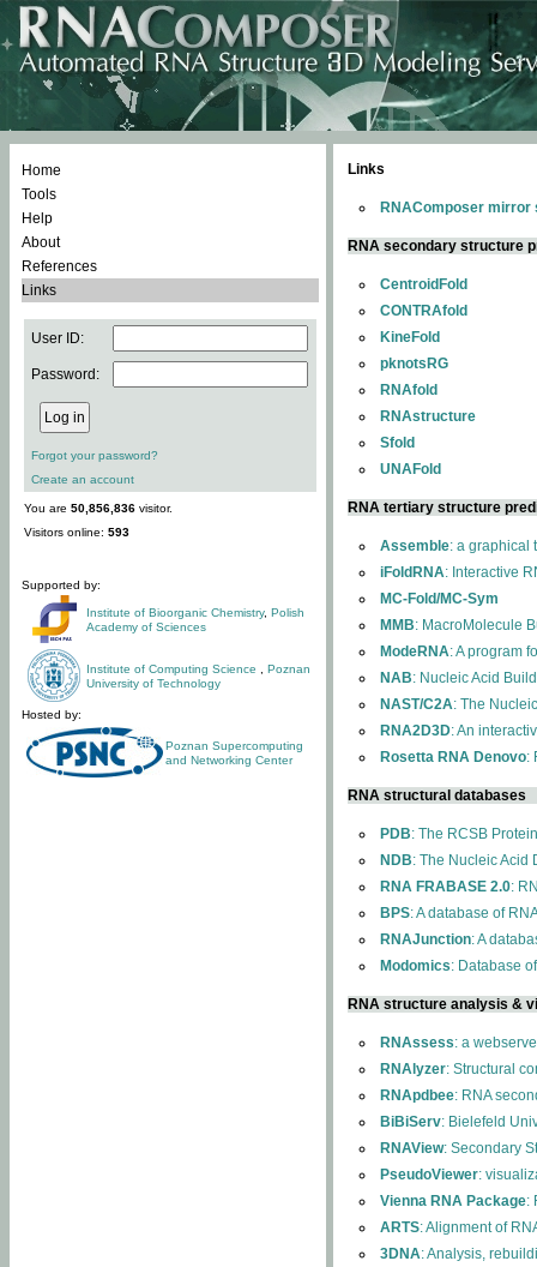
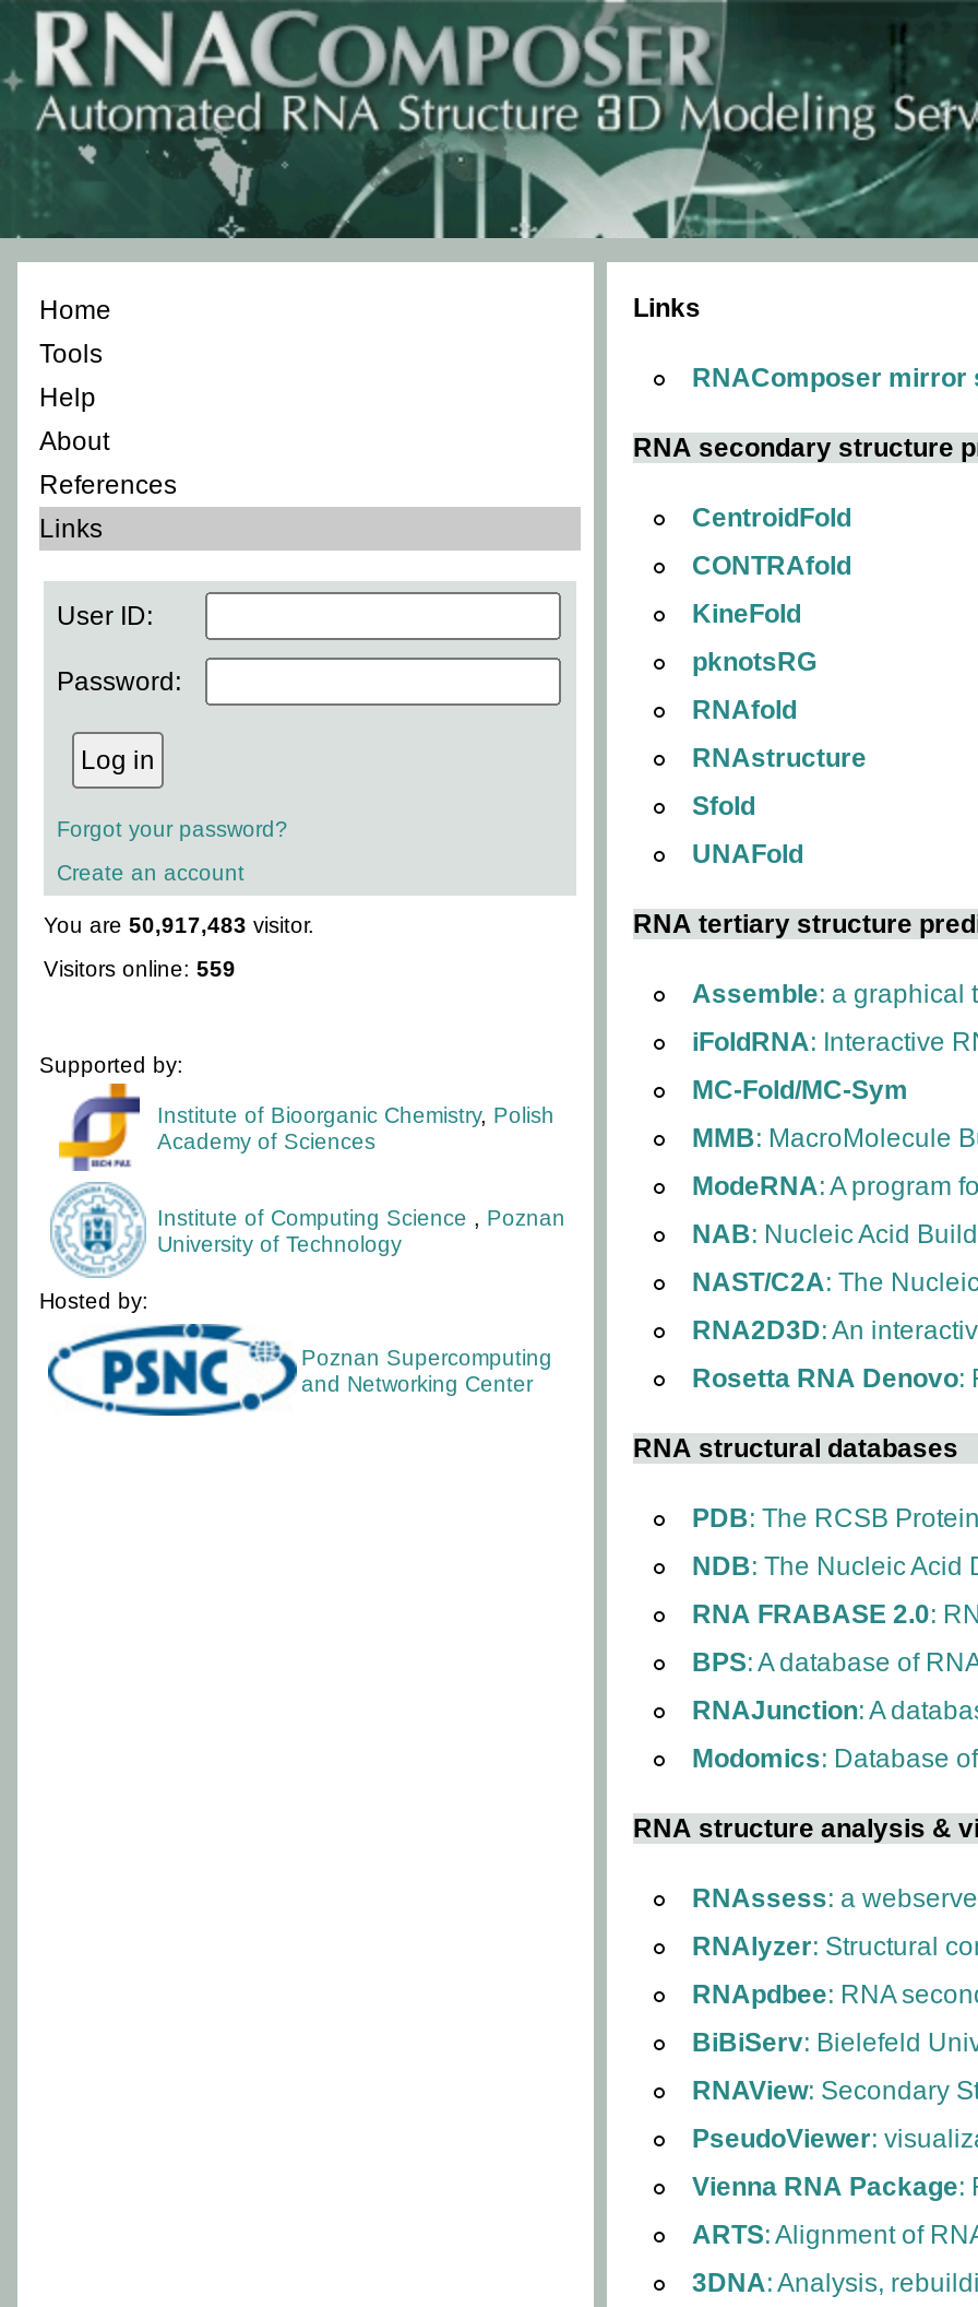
- You are 50,856,836 visitor.
+ You are 50,917,483 visitor.

- Visitors online: 593
+ Visitors online: 559
